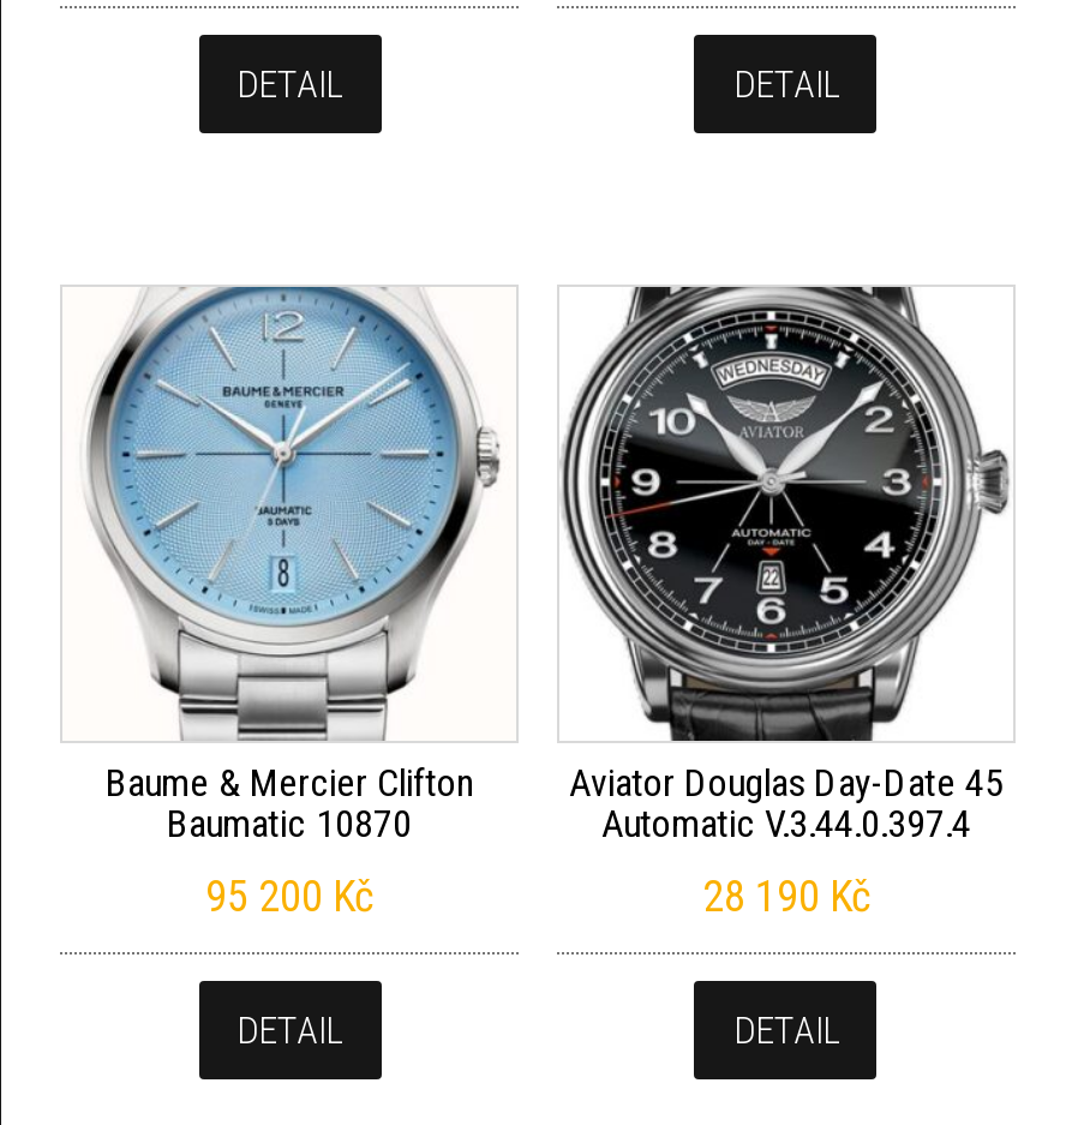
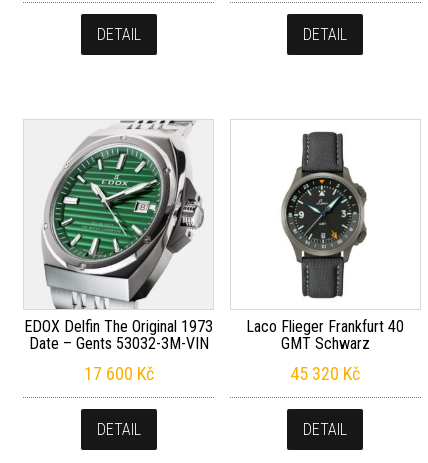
- [image]
- Baume & Mercier Clifton
- Baumatic 10870
+ [image]
+ EDOX Delfin The Original 1973
+ Date – Gents 53032-3M-VIN

- [image]
- Aviator Douglas Day-Date 45
- Automatic V.3.44.0.397.4
+ [image]
+ Laco Flieger Frankfurt 40
+ GMT Schwarz

- 95 200 Kč
+ 17 600 Kč

- 28 190 Kč
+ 45 320 Kč
